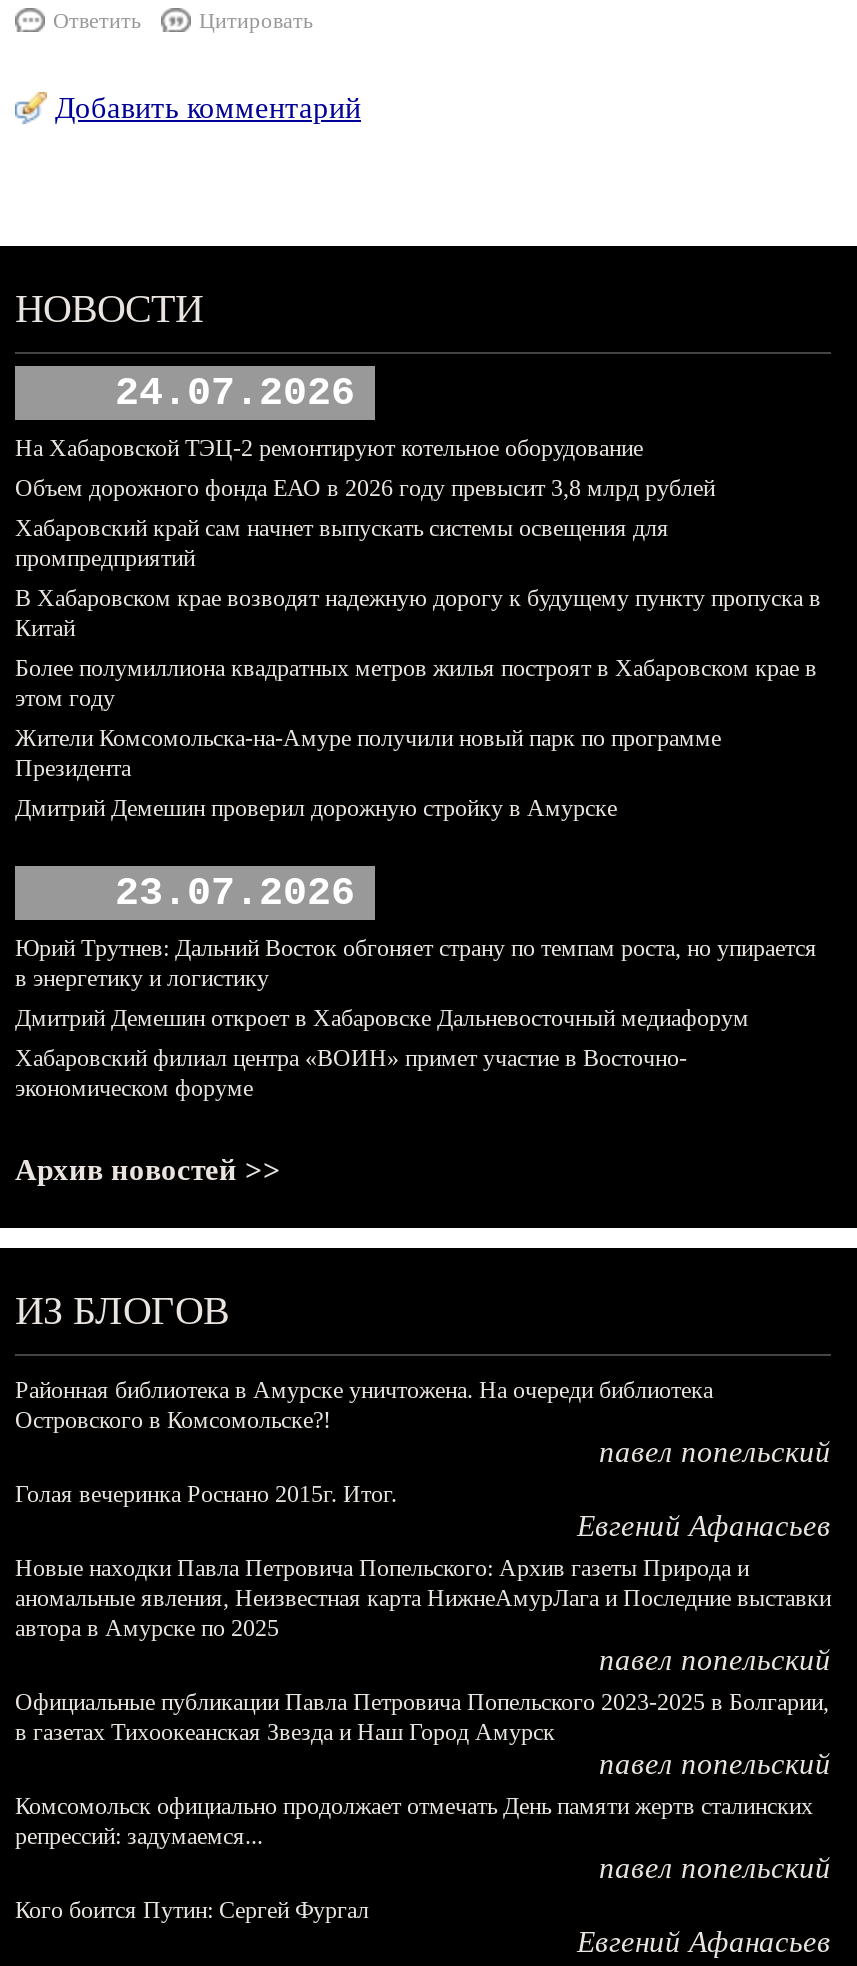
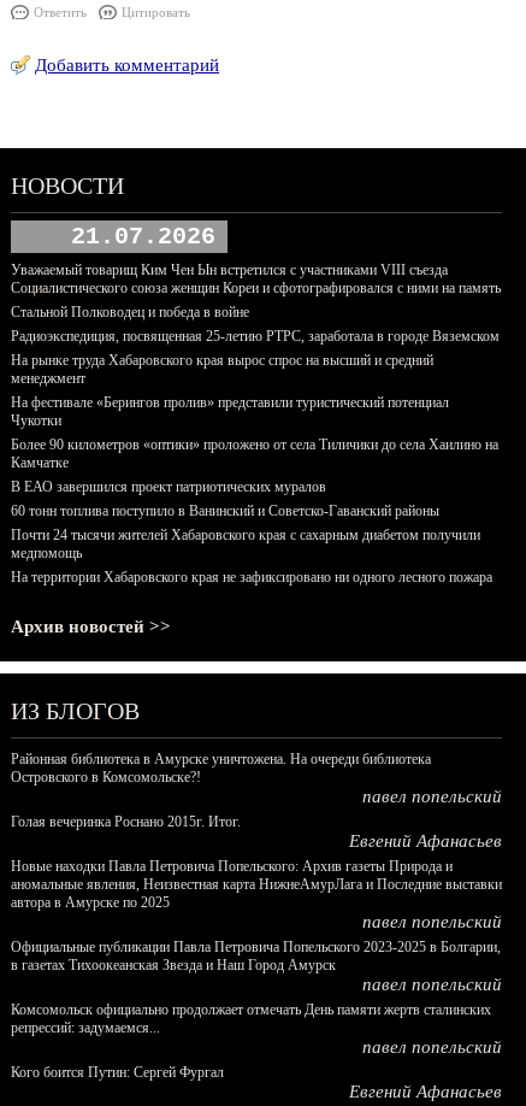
- 24.07.2026
- На Хабаровской ТЭЦ-2 ремонтируют котельное оборудование
- Объем дорожного фонда ЕАО в 2026 году превысит 3,8 млрд рублей
- Хабаровский край сам начнет выпускать системы освещения для
- промпредприятий
- В Хабаровском крае возводят надежную дорогу к будущему пункту пропуска в
- Китай
- Более полумиллиона квадратных метров жилья построят в Хабаровском крае в
- этом году
- Жители Комсомольска-на-Амуре получили новый парк по программе
- Президента
- Дмитрий Демешин проверил дорожную стройку в Амурске
- 23.07.2026
- Юрий Трутнев: Дальний Восток обгоняет страну по темпам роста, но упирается
- в энергетику и логистику
- Дмитрий Демешин откроет в Хабаровске Дальневосточный медиафорум
- Хабаровский филиал центра «ВОИН» примет участие в Восточно-
- экономическом форуме
+ 21.07.2026
+ Уважаемый товарищ Ким Чен Ын встретился с участниками VIII съезда
+ Социалистического союза женщин Кореи и сфотографировался с ними на память
+ Стальной Полководец и победа в войне
+ Радиоэкспедиция, посвященная 25-летию РТРС, заработала в городе Вяземском
+ На рынке труда Хабаровского края вырос спрос на высший и средний
+ менеджмент
+ На фестивале «Берингов пролив» представили туристический потенциал
+ Чукотки
+ Более 90 километров «оптики» проложено от села Тиличики до села Хаилино на
+ Камчатке
+ В ЕАО завершился проект патриотических муралов
+ 60 тонн топлива поступило в Ванинский и Советско-Гаванский районы
+ Почти 24 тысячи жителей Хабаровского края с сахарным диабетом получили
+ медпомощь
+ На территории Хабаровского края не зафиксировано ни одного лесного пожара
